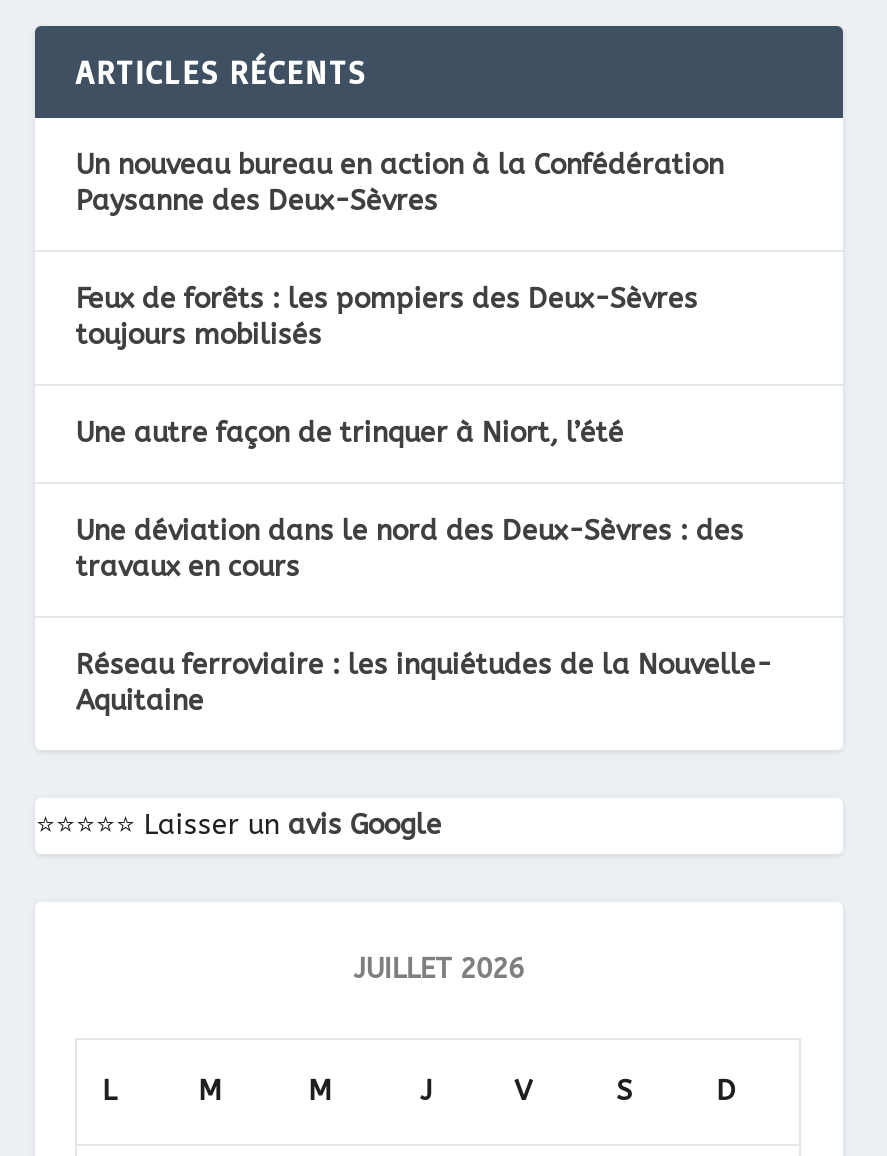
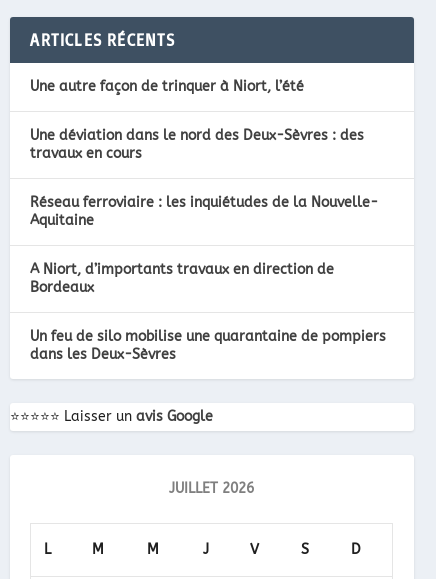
- Un nouveau bureau en action à la Confédération
- Paysanne des Deux-Sèvres
- Feux de forêts : les pompiers des Deux-Sèvres
- toujours mobilisés

moved up: Une autre façon de trinquer à Niort, l’été | Une déviation dans le nord des Deux-Sèvres : des | travaux en cours | Réseau ferroviaire : les inquiétudes de la Nouvelle- | Aquitaine

+ A Niort, d’importants travaux en direction de
+ Bordeaux
+ Un feu de silo mobilise une quarantaine de pompiers
+ dans les Deux-Sèvres
